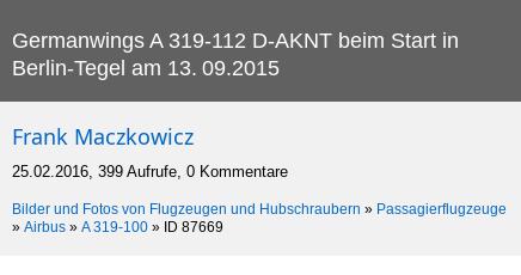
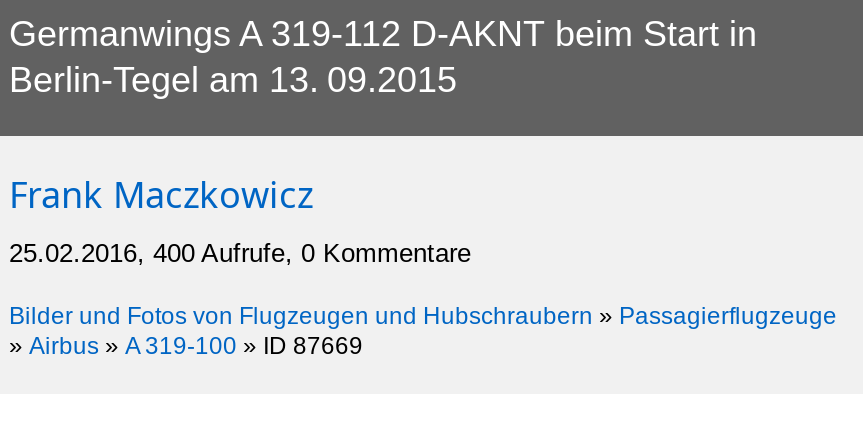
- 25.02.2016, 399 Aufrufe, 0 Kommentare
+ 25.02.2016, 400 Aufrufe, 0 Kommentare
